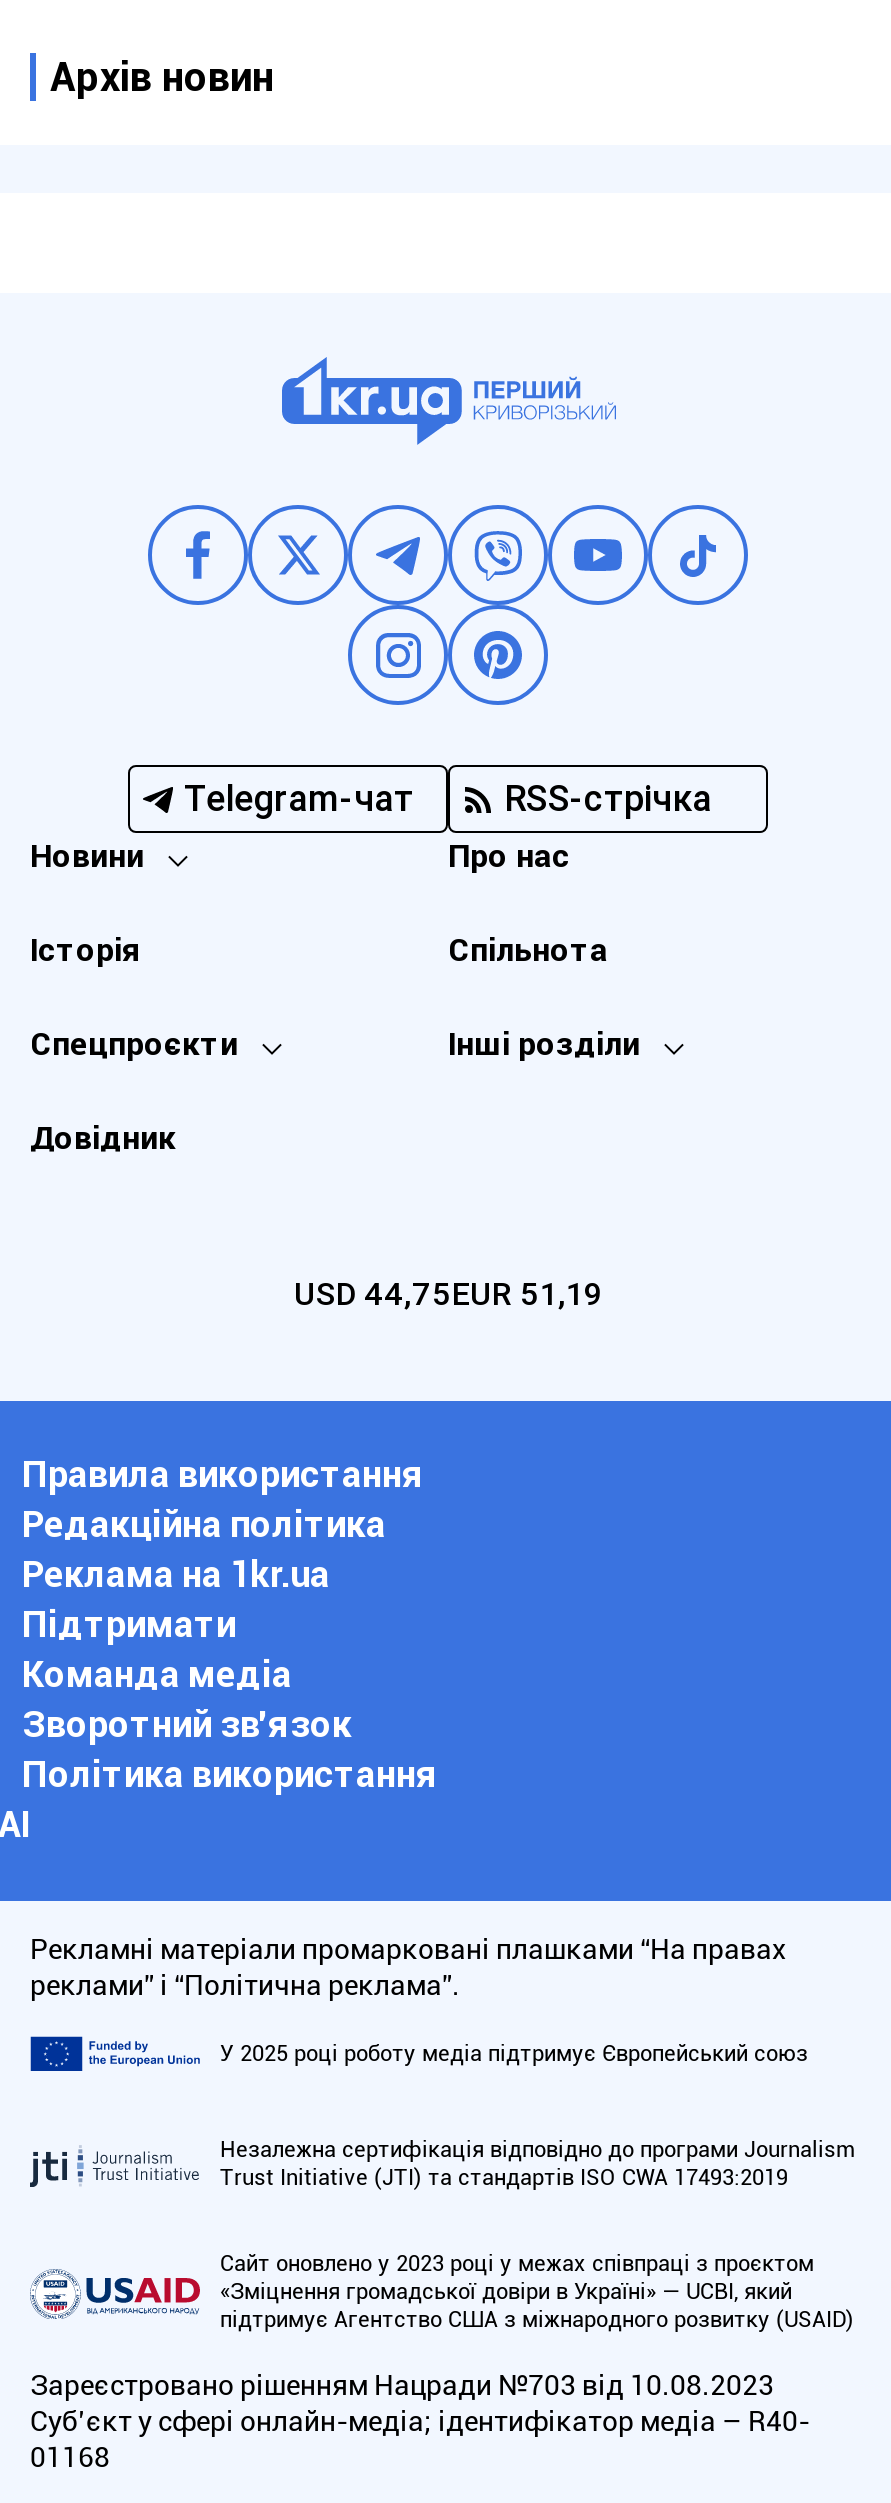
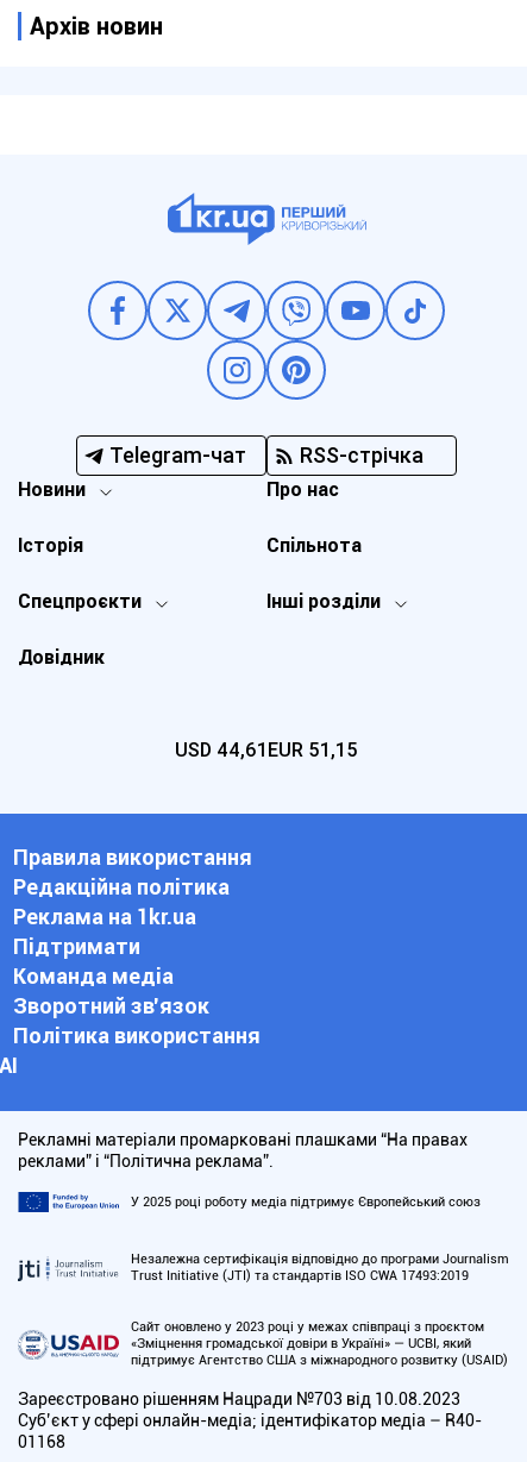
- USD 44,75EUR 51,19
+ USD 44,61EUR 51,15
